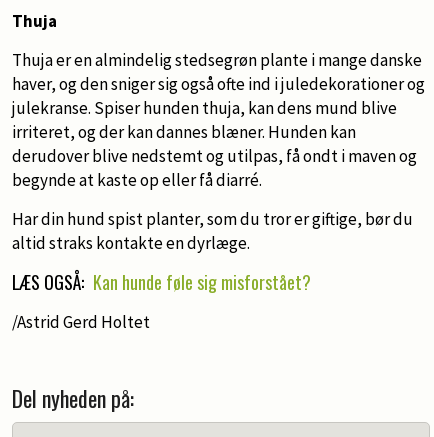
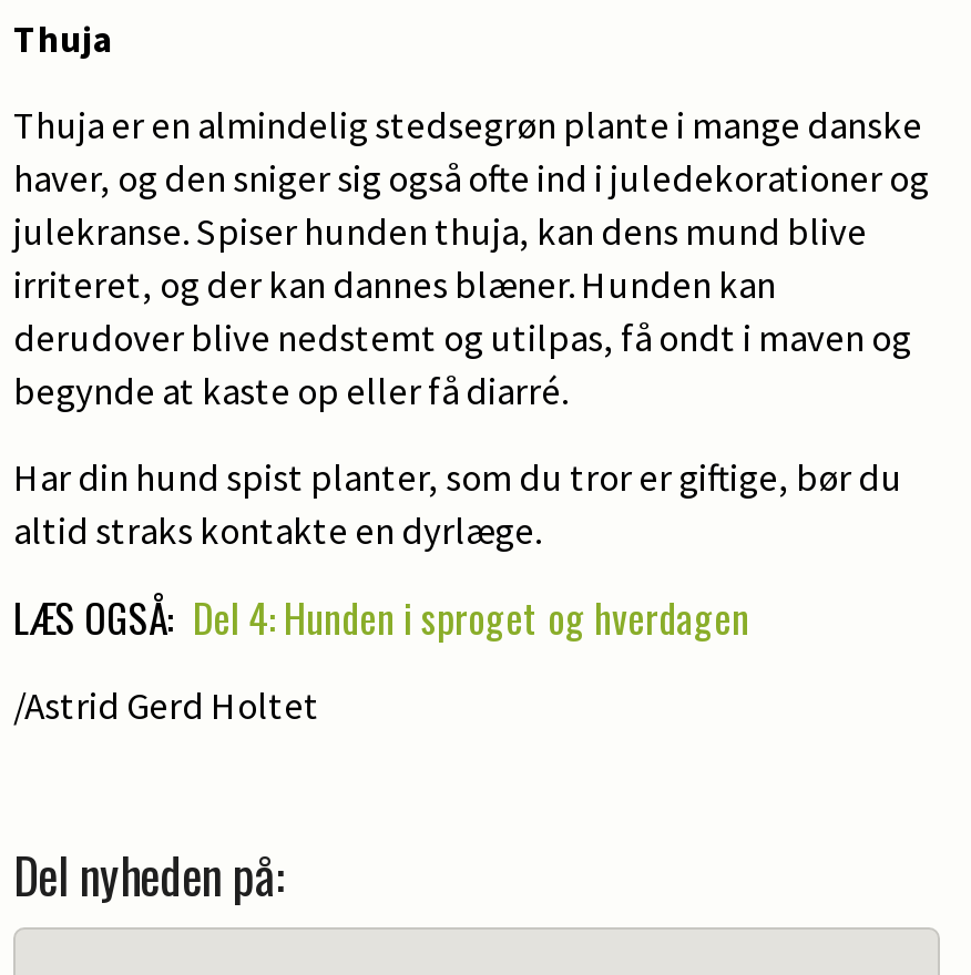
- LÆS OGSÅ: Kan hunde føle sig misforstået?
+ LÆS OGSÅ: Del 4: Hunden i sproget og hverdagen
